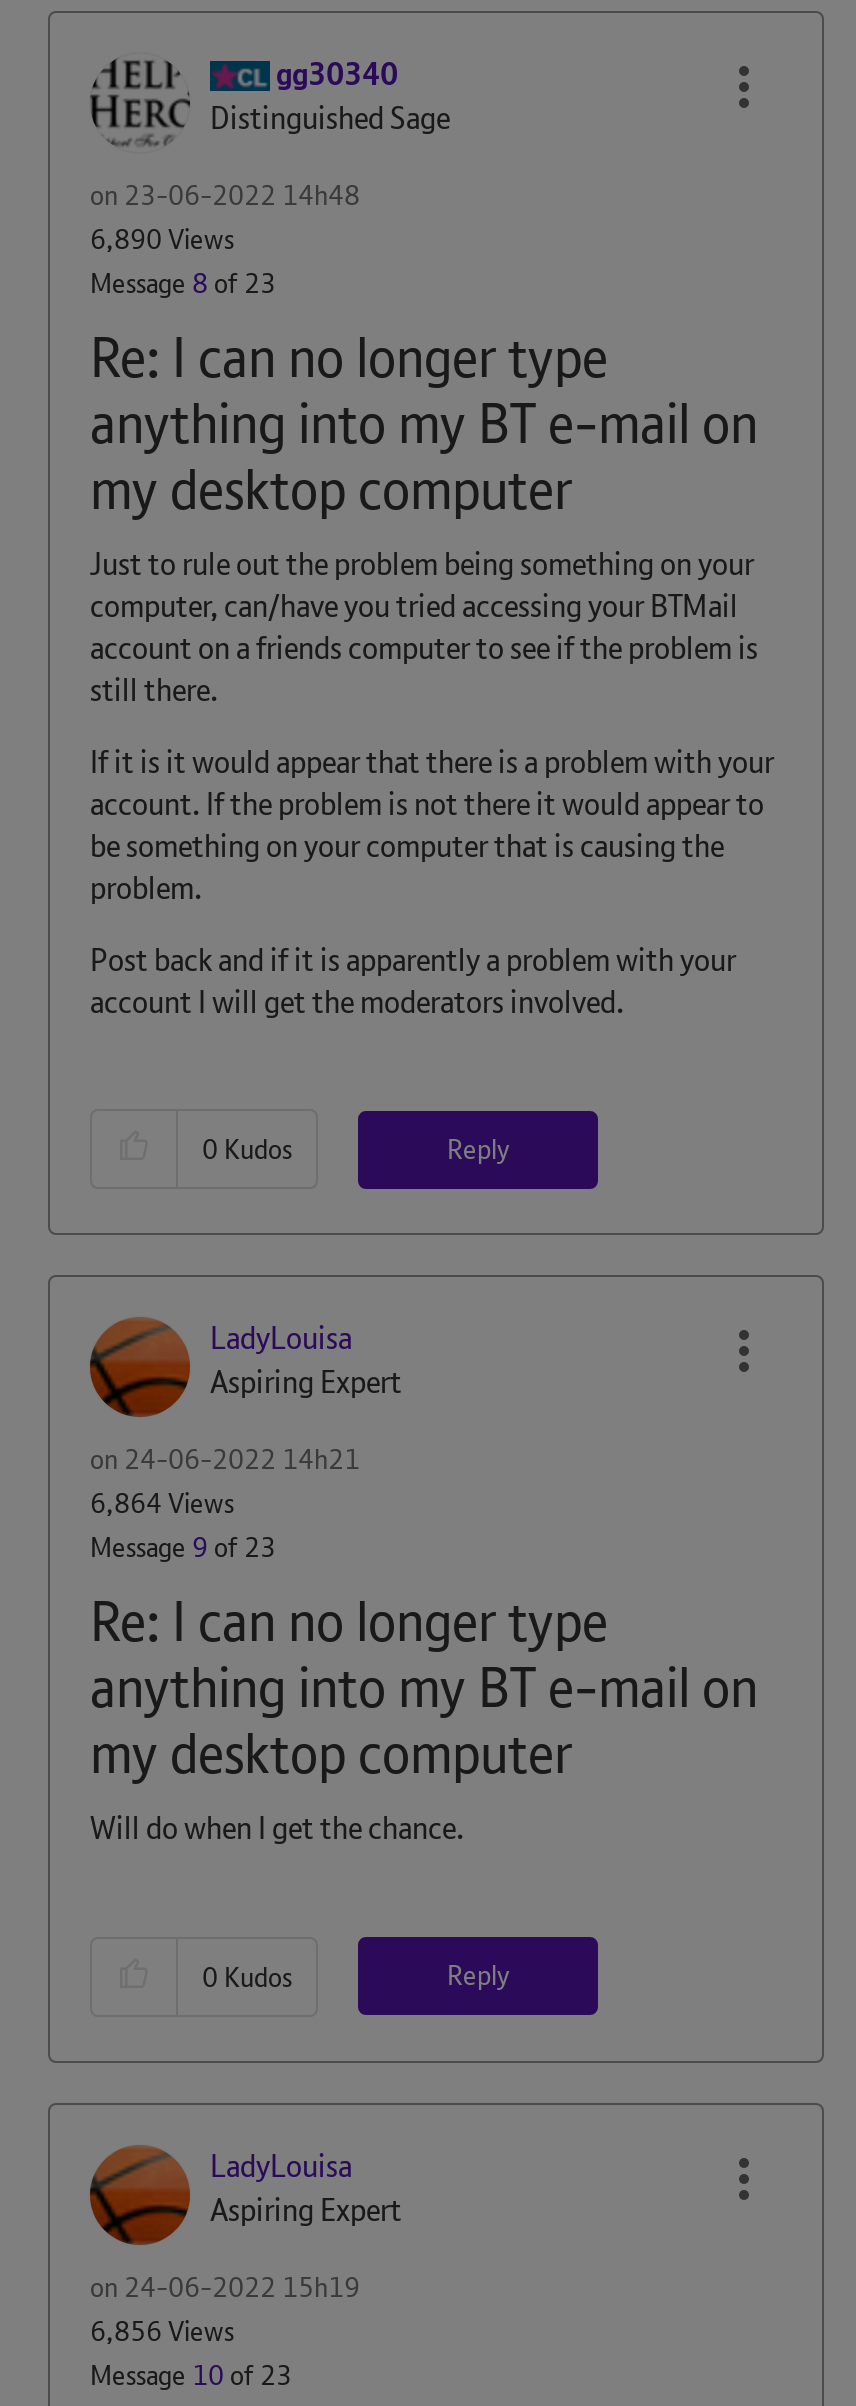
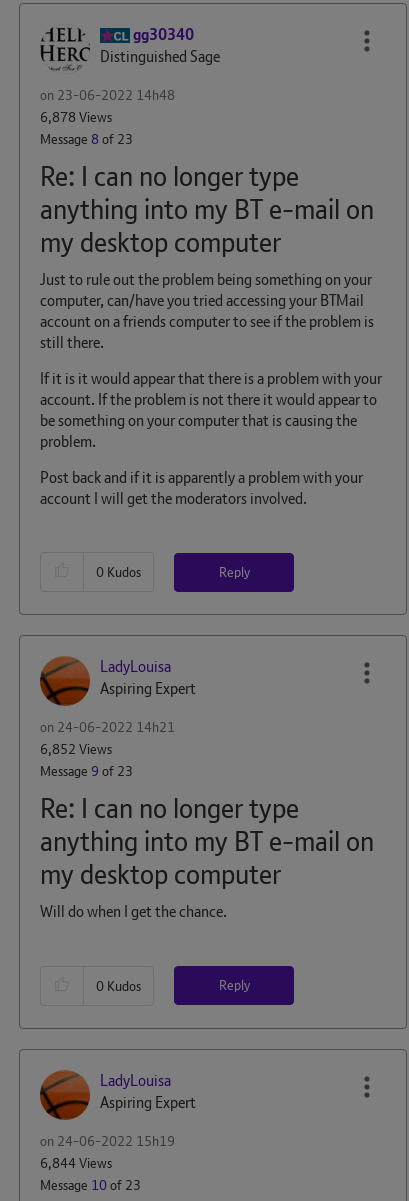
- 6,890 Views
+ 6,878 Views

- 6,864 Views
+ 6,852 Views

- 6,856 Views
+ 6,844 Views
